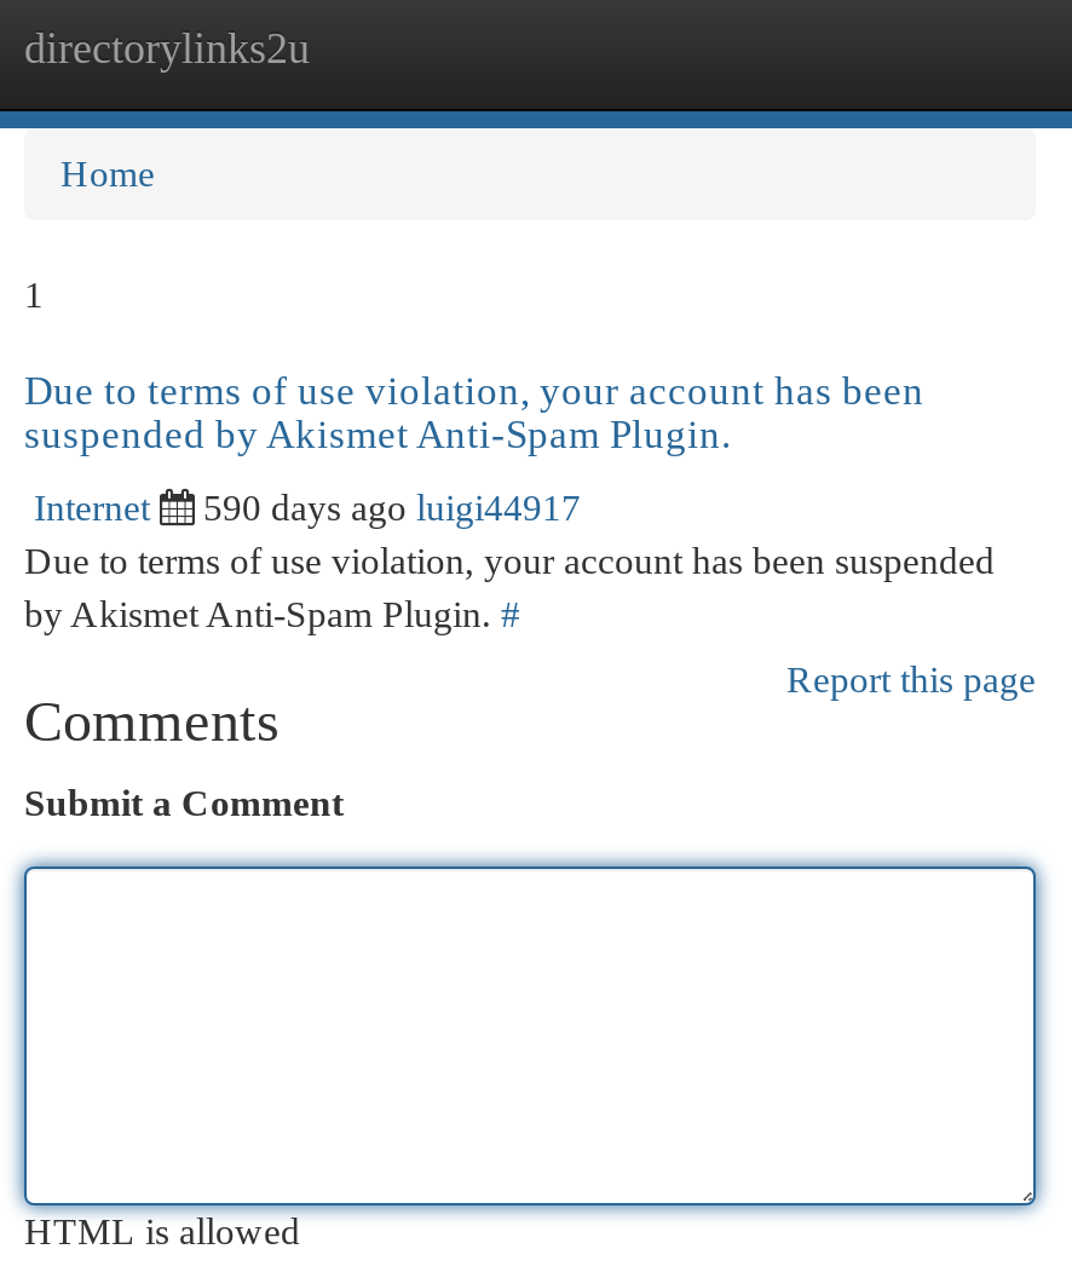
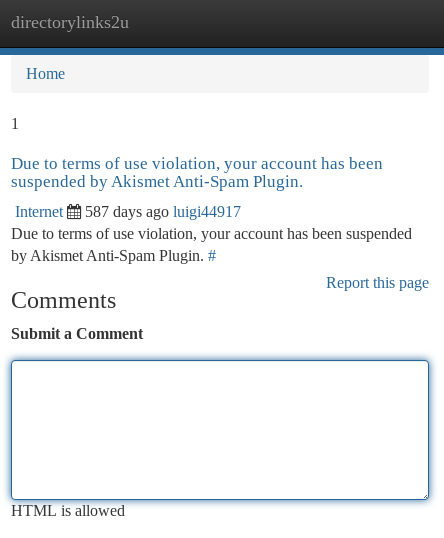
- 590 days ago luigi44917
+ 587 days ago luigi44917
